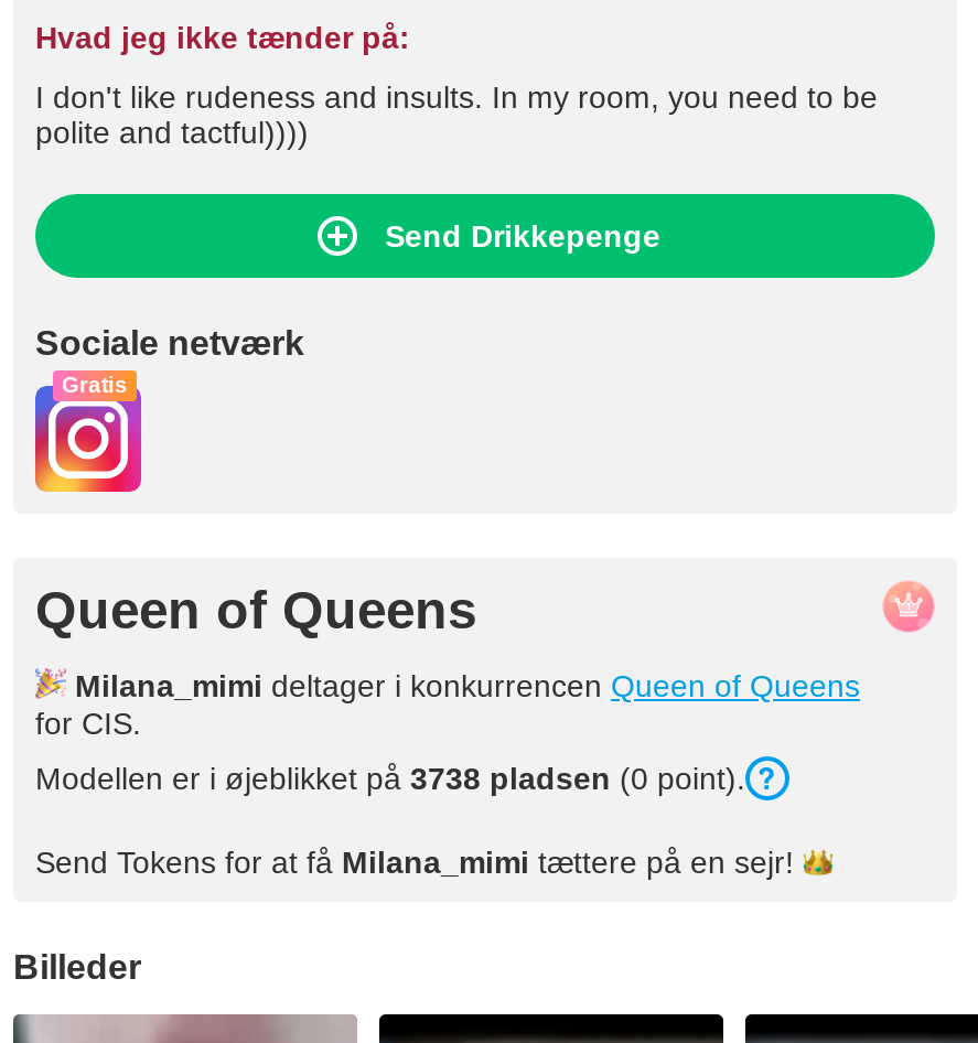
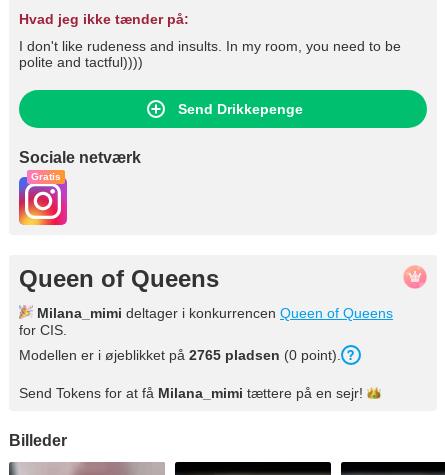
- Modellen er i øjeblikket på 3738 pladsen (0 point).
+ Modellen er i øjeblikket på 2765 pladsen (0 point).
